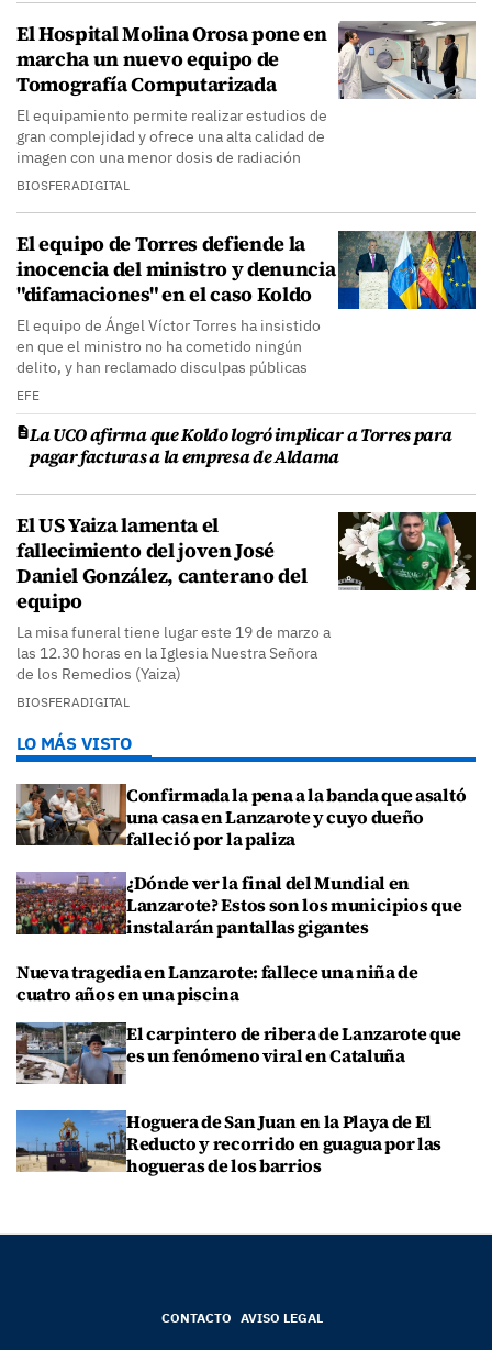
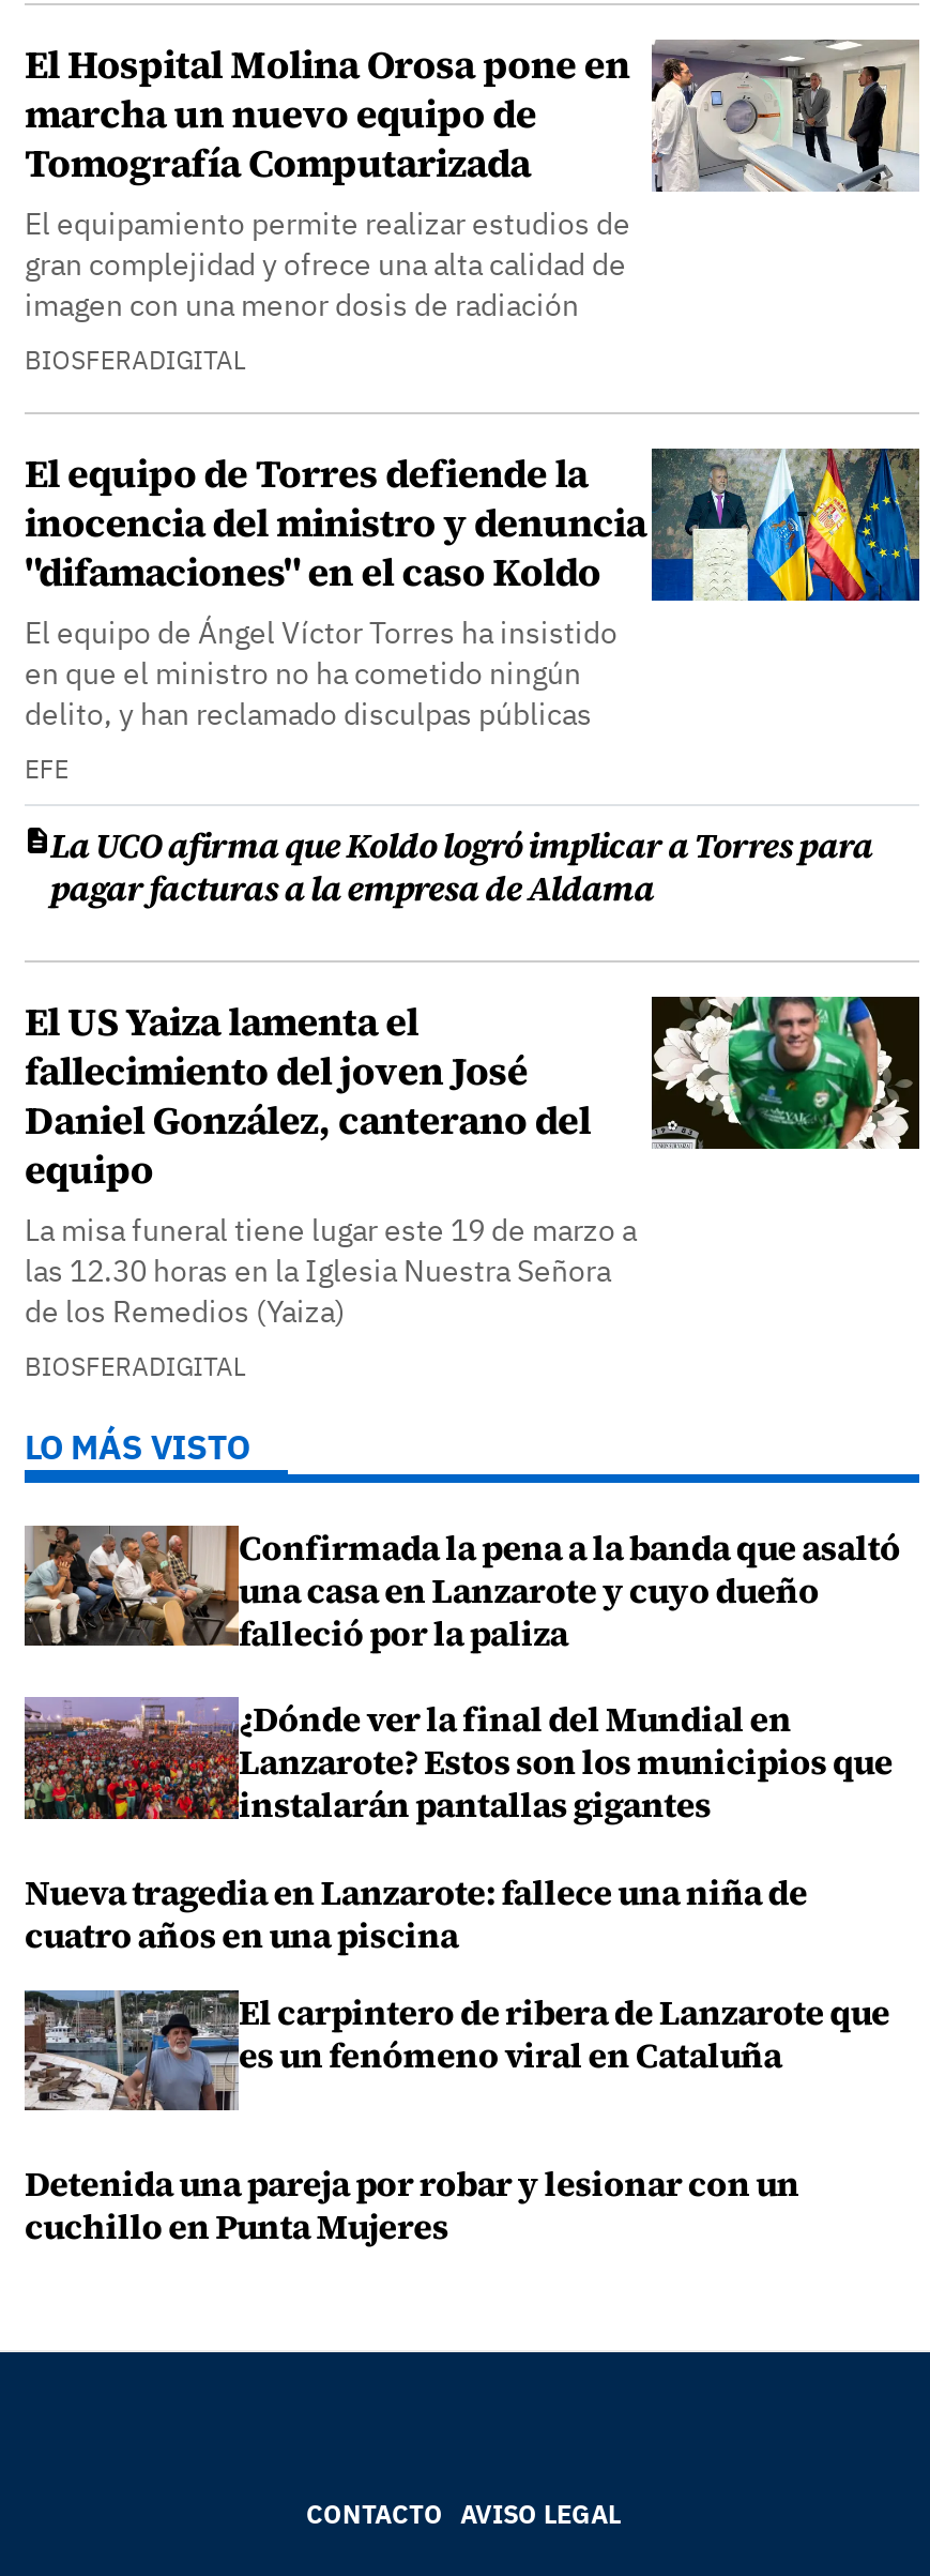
- Hoguera de San Juan en la Playa de El
- Reducto y recorrido en guagua por las
- hogueras de los barrios
+ Detenida una pareja por robar y lesionar con un
+ cuchillo en Punta Mujeres
